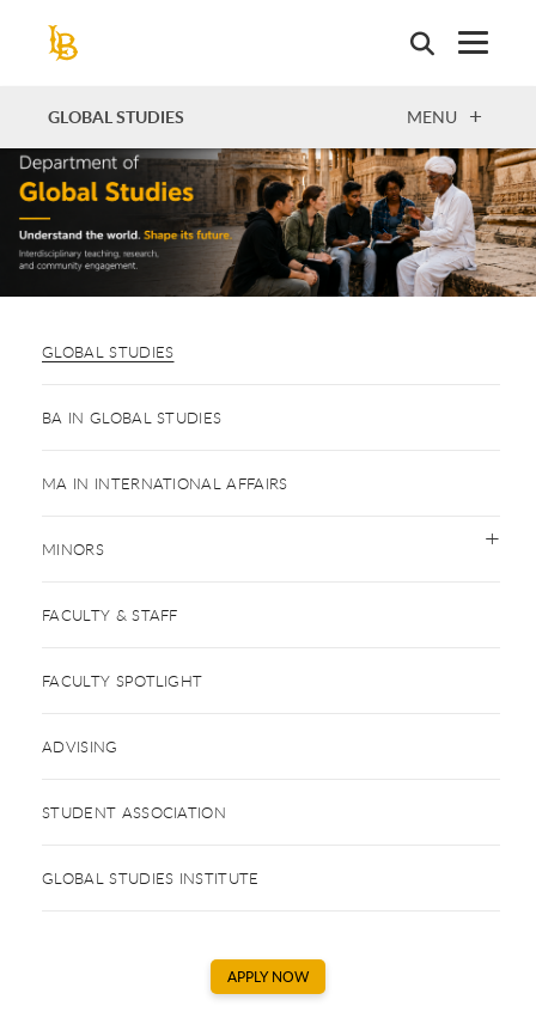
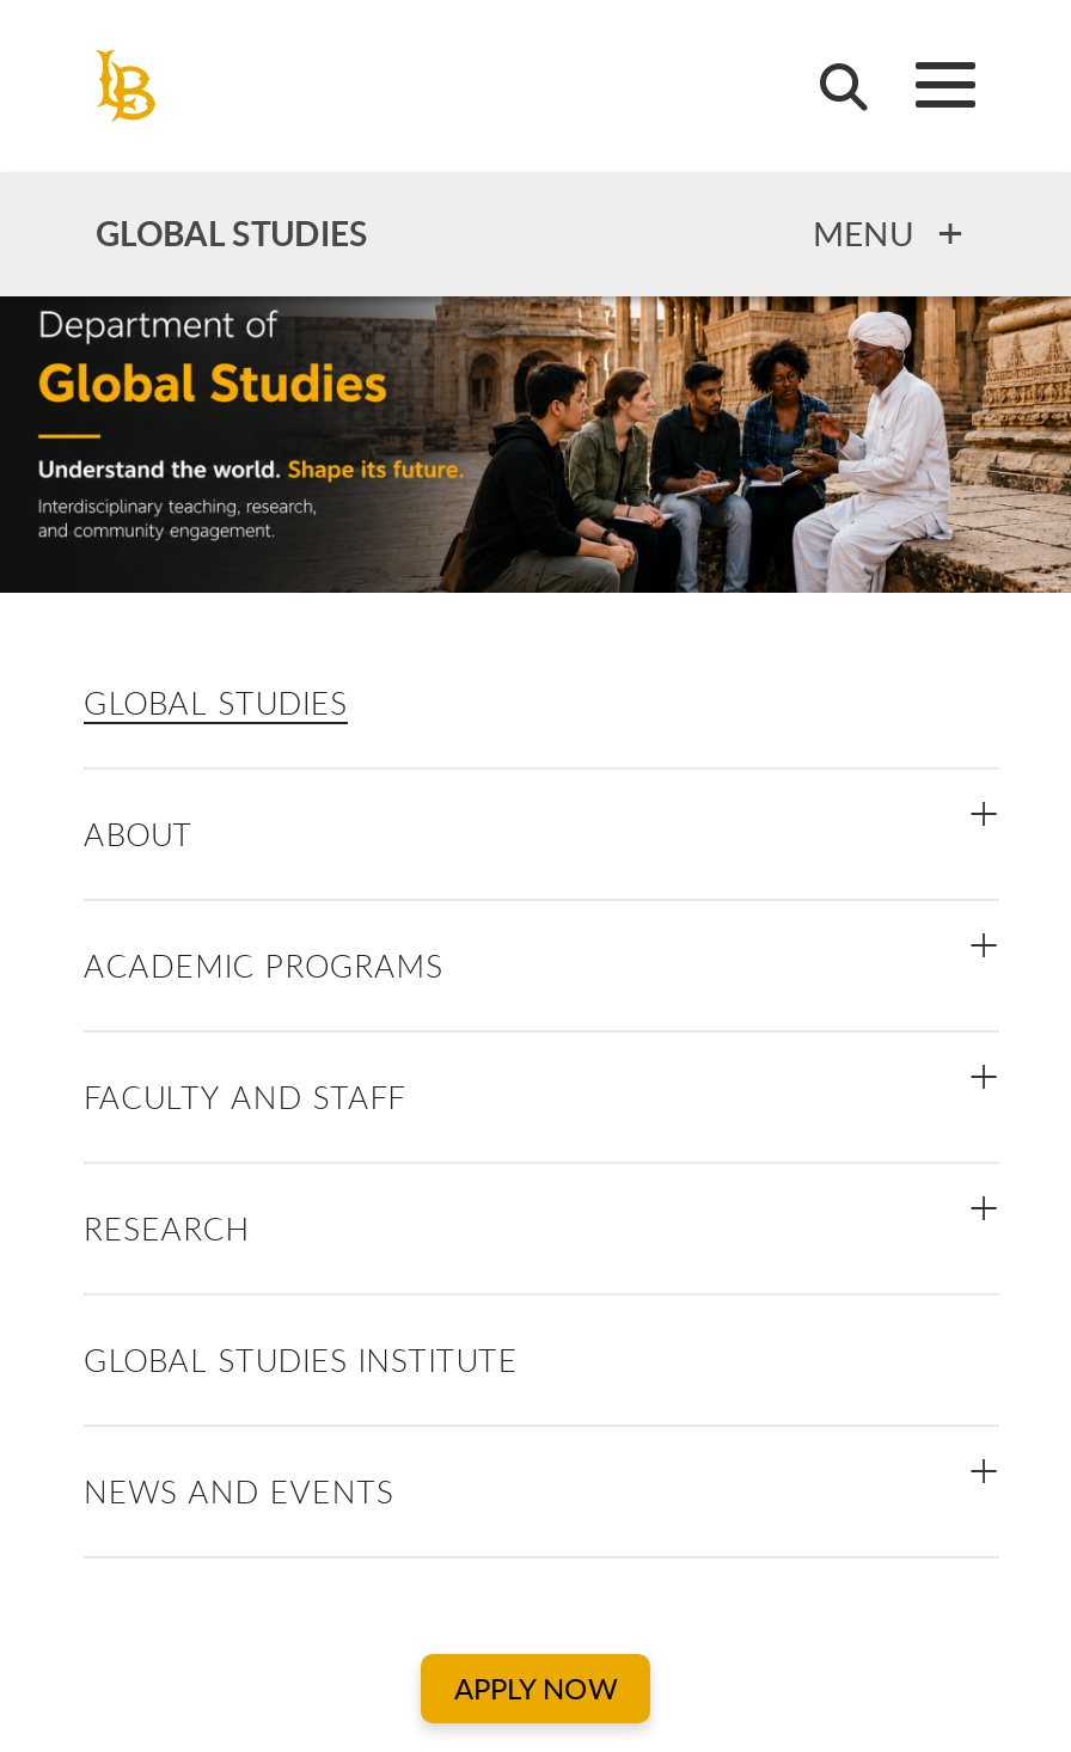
- BA IN GLOBAL STUDIES
- MA IN INTERNATIONAL AFFAIRS
- MINORS
- FACULTY & STAFF
- FACULTY SPOTLIGHT
- ADVISING
- STUDENT ASSOCIATION
+ ABOUT
+ ACADEMIC PROGRAMS
+ FACULTY AND STAFF
+ RESEARCH

moved up: GLOBAL STUDIES INSTITUTE

+ NEWS AND EVENTS
